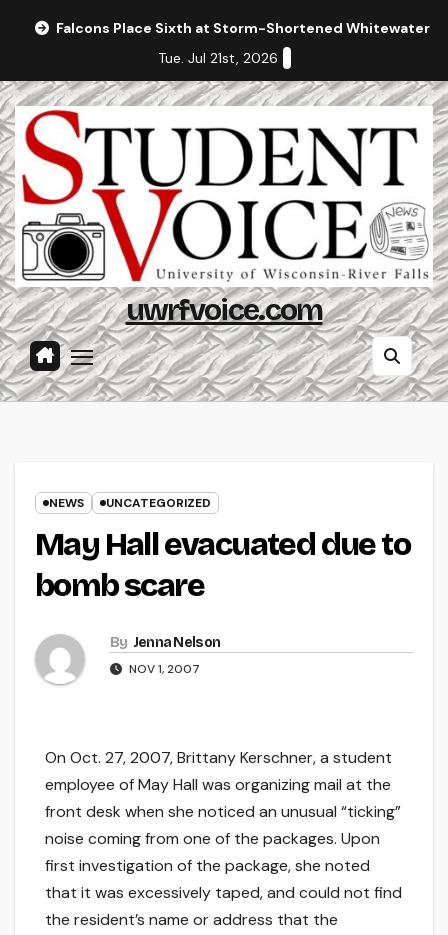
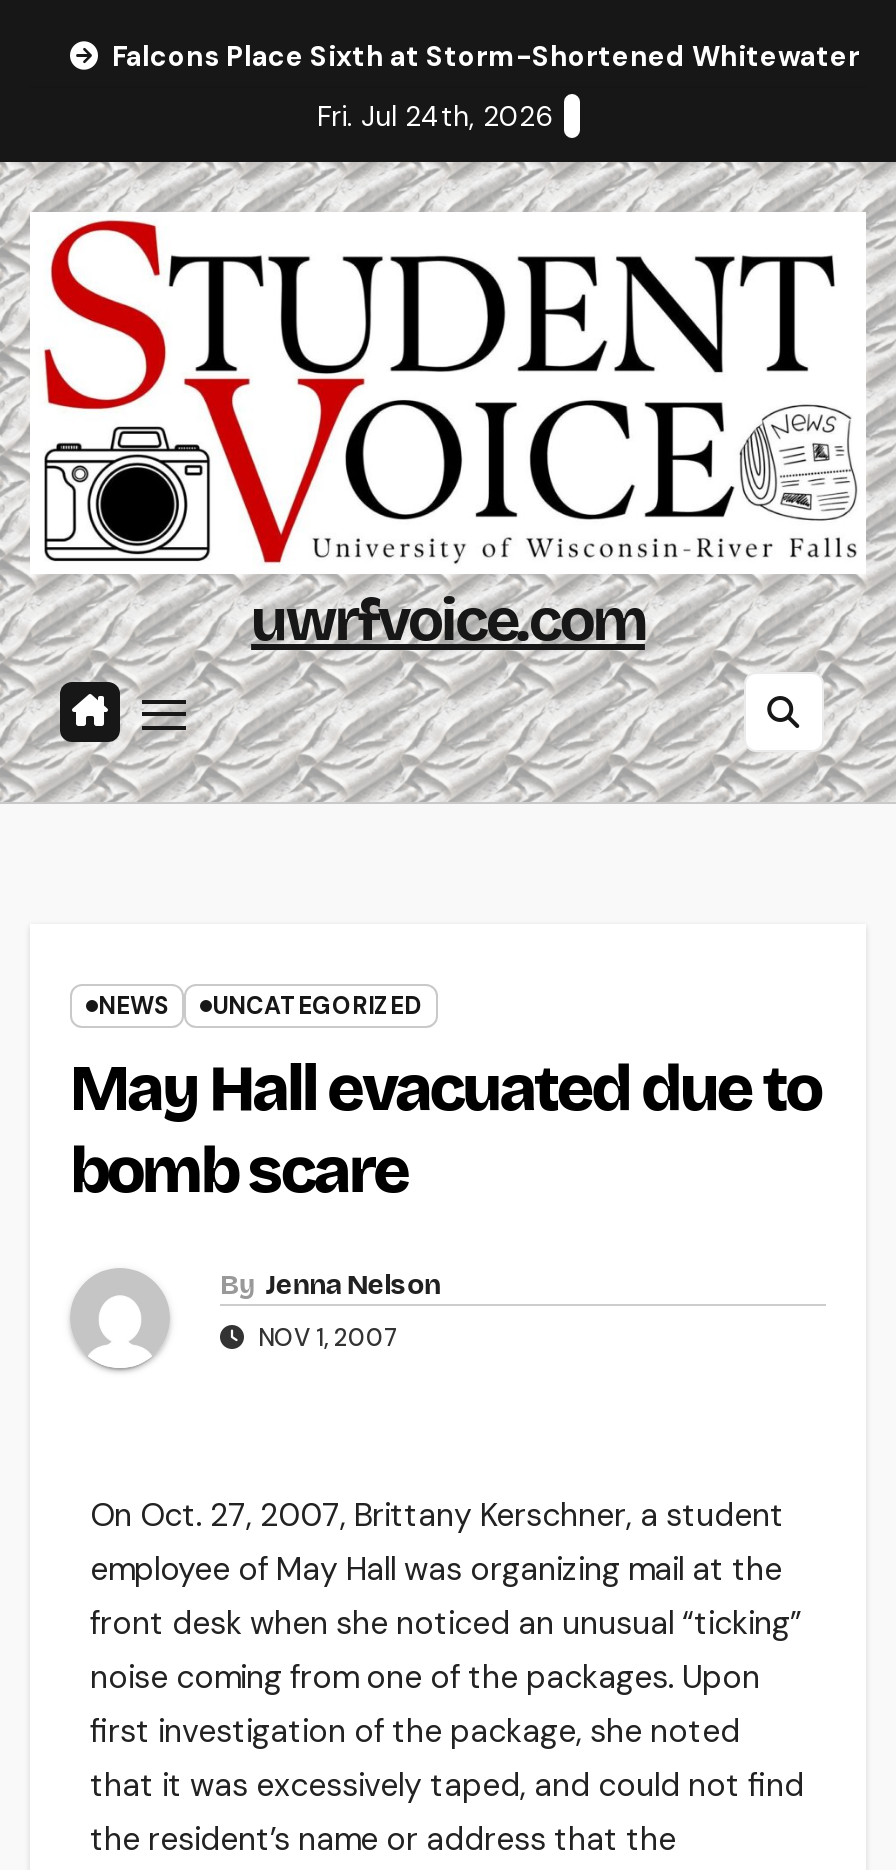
- Tue. Jul 21st, 2026
+ Fri. Jul 24th, 2026
